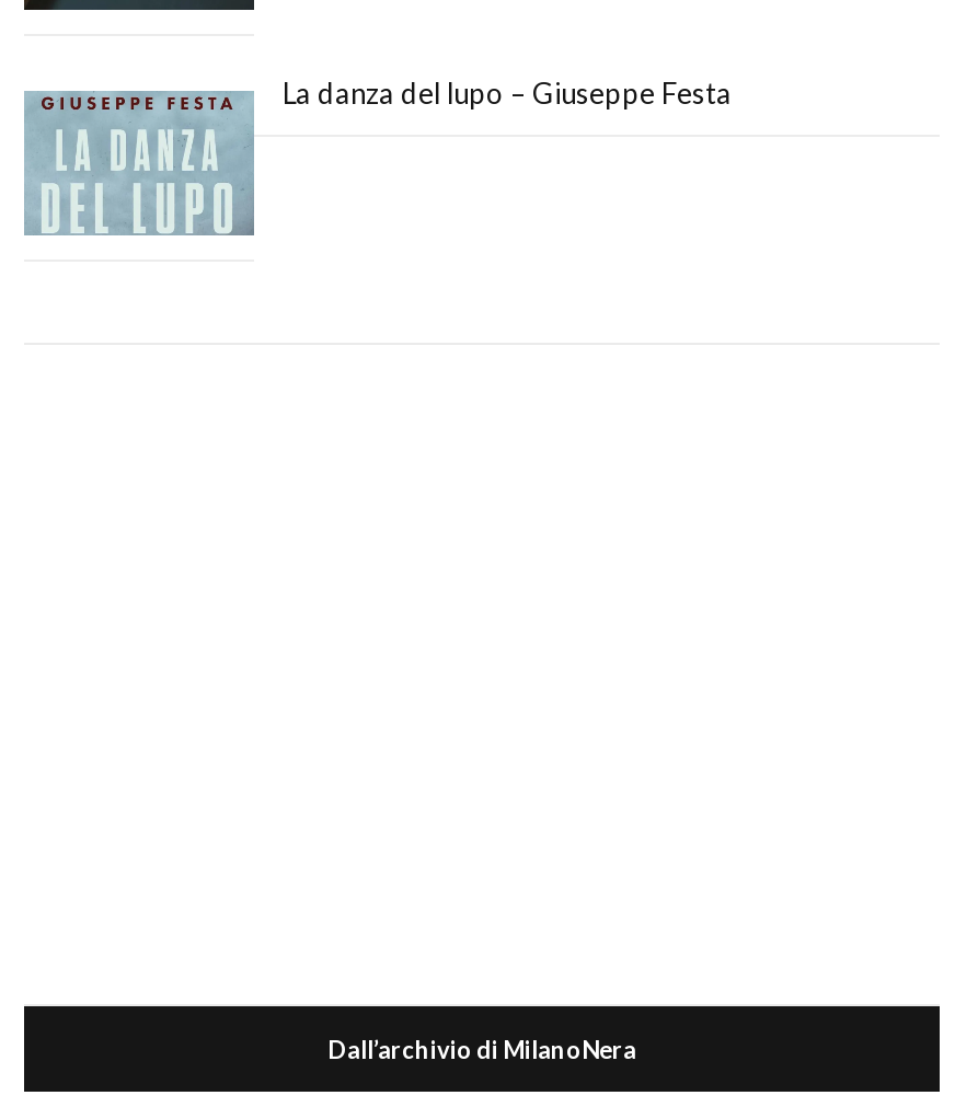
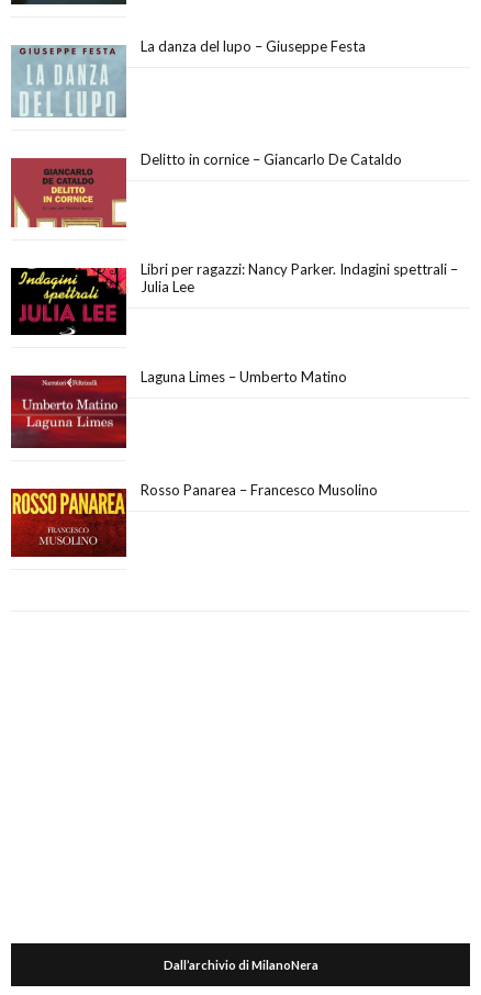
+ [image]
+ Delitto in cornice – Giancarlo De Cataldo

+ [image]
+ Laguna Limes – Umberto Matino

+ [image]
+ Rosso Panarea – Francesco Musolino

+ [image]
+ Libri per ragazzi: Nancy Parker. Indagini spettrali –
+ Julia Lee
